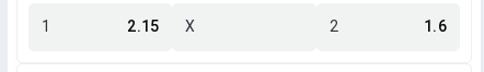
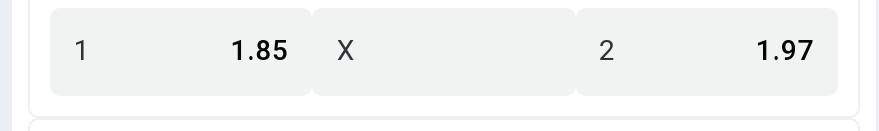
- 2.15 X
+ 1.85 X

- 1.6
+ 1.97
